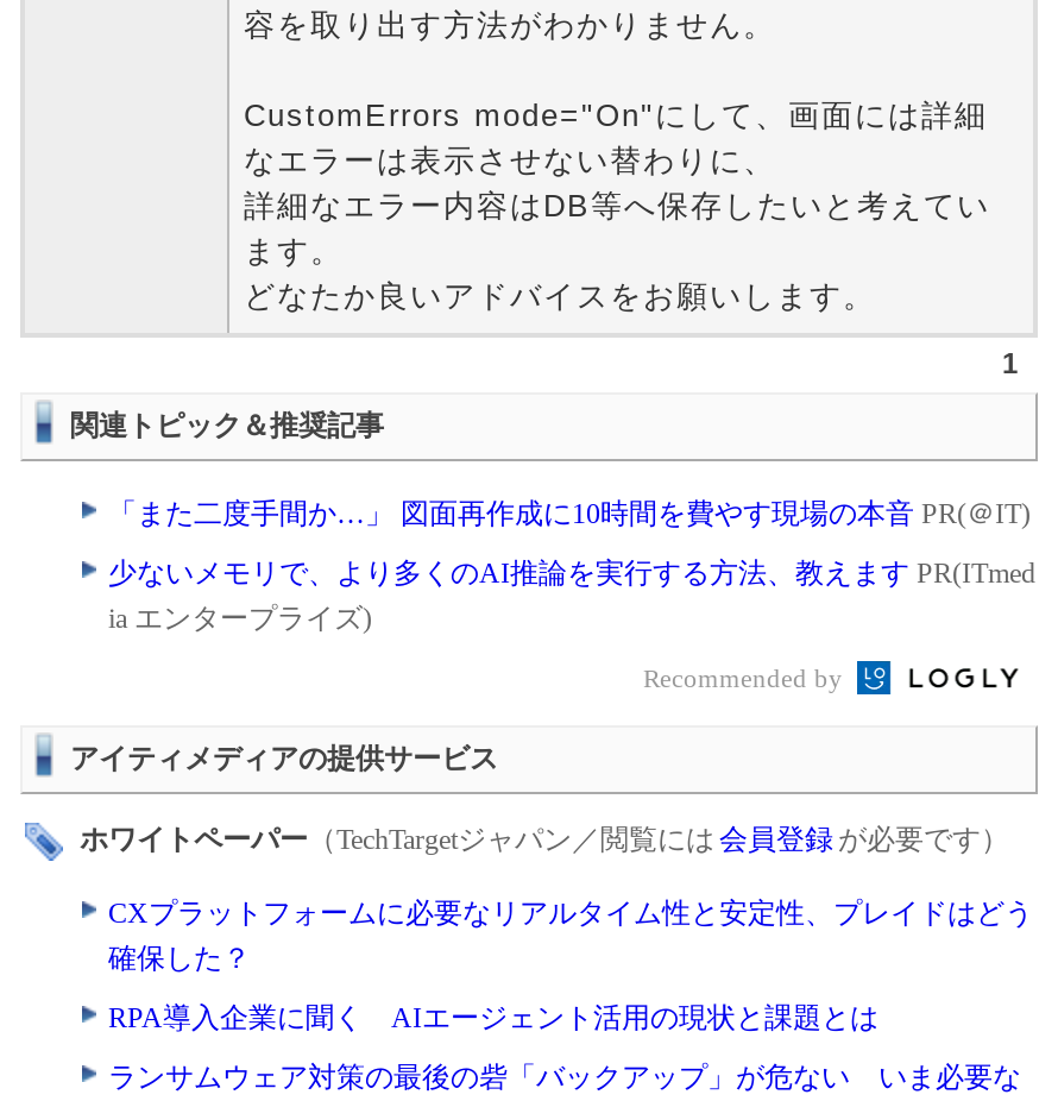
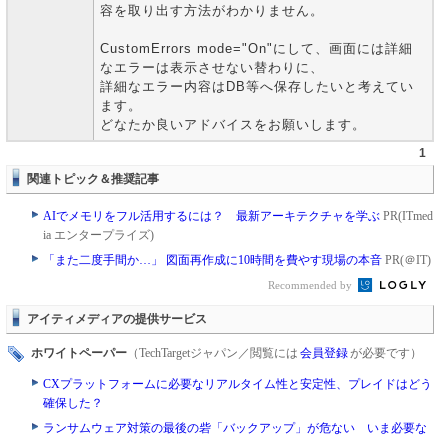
moved down: 「また二度手間か…」 図面再作成に10時間を費やす現場の本音PR(＠IT)

- 少ないメモリで、より多くのAI推論を実行する方法、教えますPR(ITmed
+ AIでメモリをフル活用するには？ 最新アーキテクチャを学ぶPR(ITmed

- RPA導入企業に聞く AIエージェント活用の現状と課題とは
